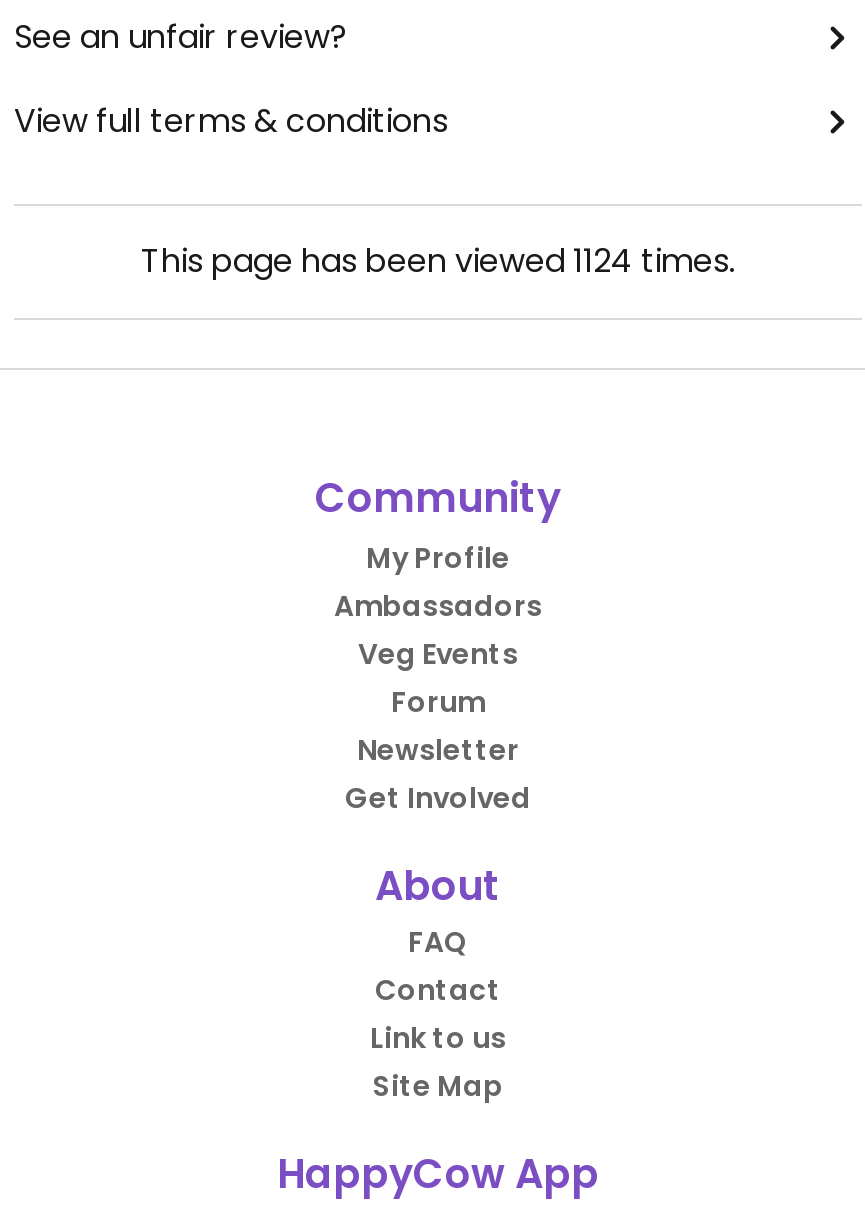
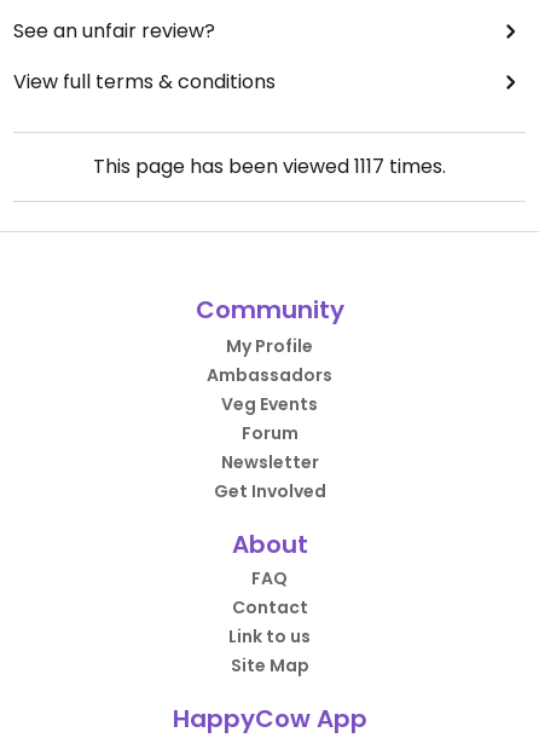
- This page has been viewed 1124 times.
+ This page has been viewed 1117 times.
